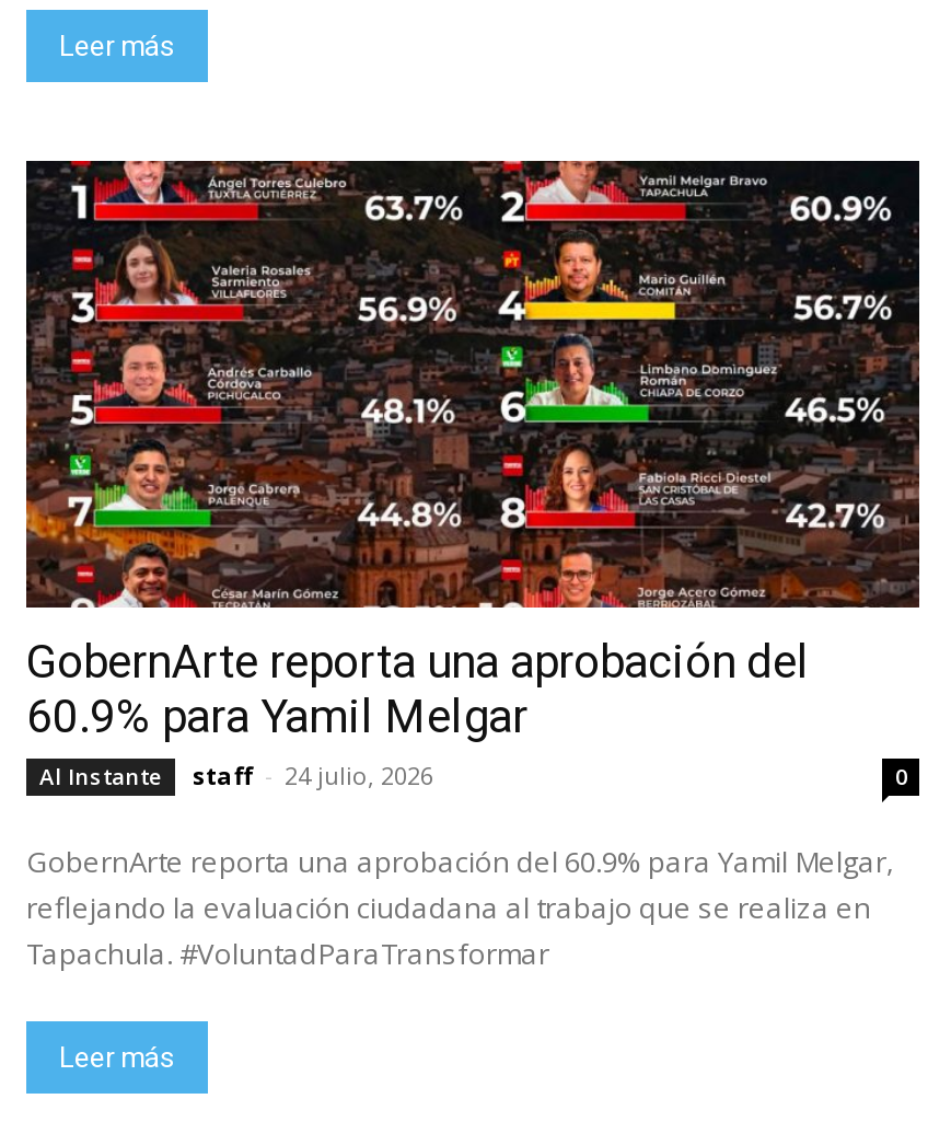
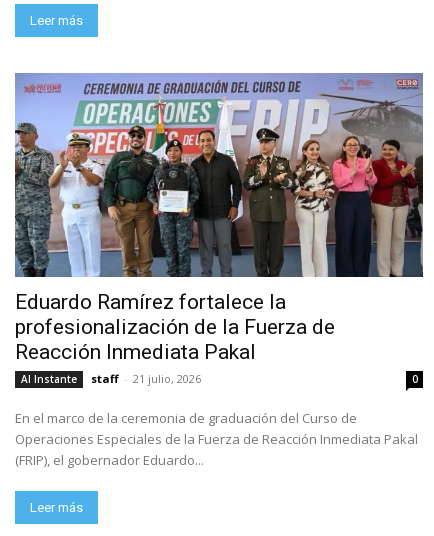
- [image]
- GobernArte reporta una aprobación del
- 60.9% para Yamil Melgar
+ [image]
+ Eduardo Ramírez fortalece la
+ profesionalización de la Fuerza de
+ Reacción Inmediata Pakal

- Al Instante staff - 24 julio, 2026
+ Al Instante staff - 21 julio, 2026

- GobernArte reporta una aprobación del 60.9% para Yamil Melgar,
- reflejando la evaluación ciudadana al trabajo que se realiza en
- Tapachula. #VoluntadParaTransformar
+ En el marco de la ceremonia de graduación del Curso de
+ Operaciones Especiales de la Fuerza de Reacción Inmediata Pakal
+ (FRIP), el gobernador Eduardo...
